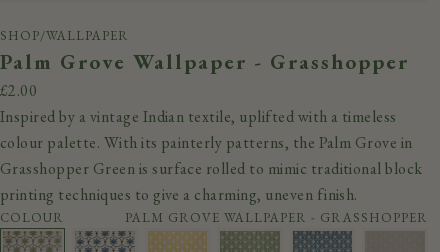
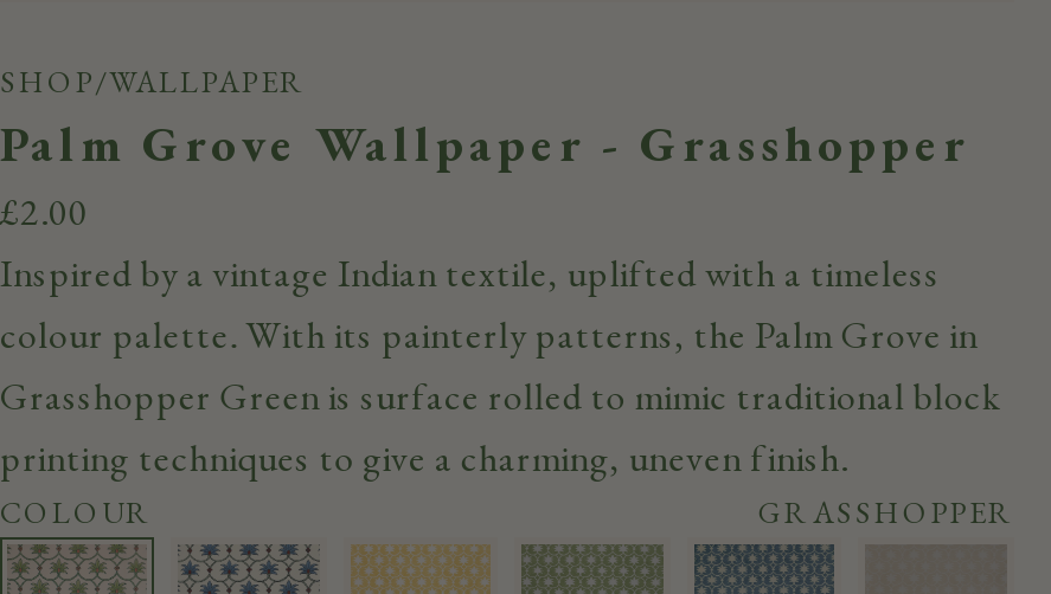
- PALM GROVE WALLPAPER - GRASSHOPPER
+ GRASSHOPPER
